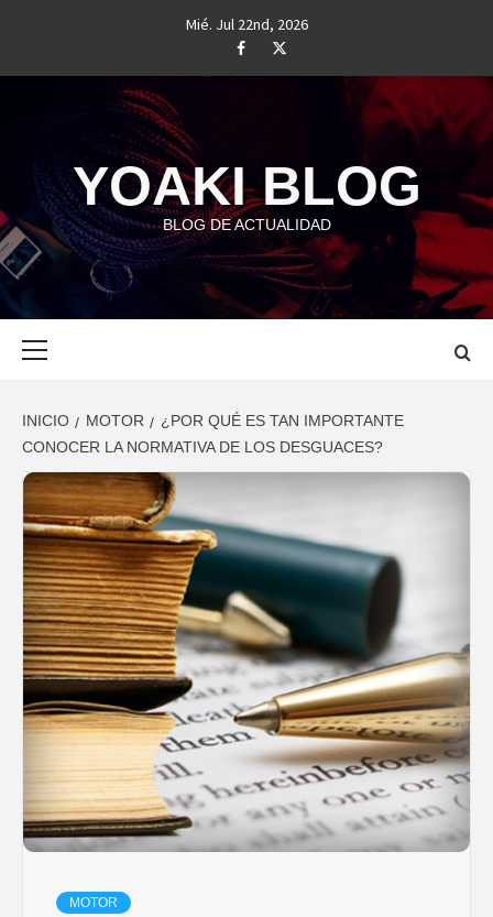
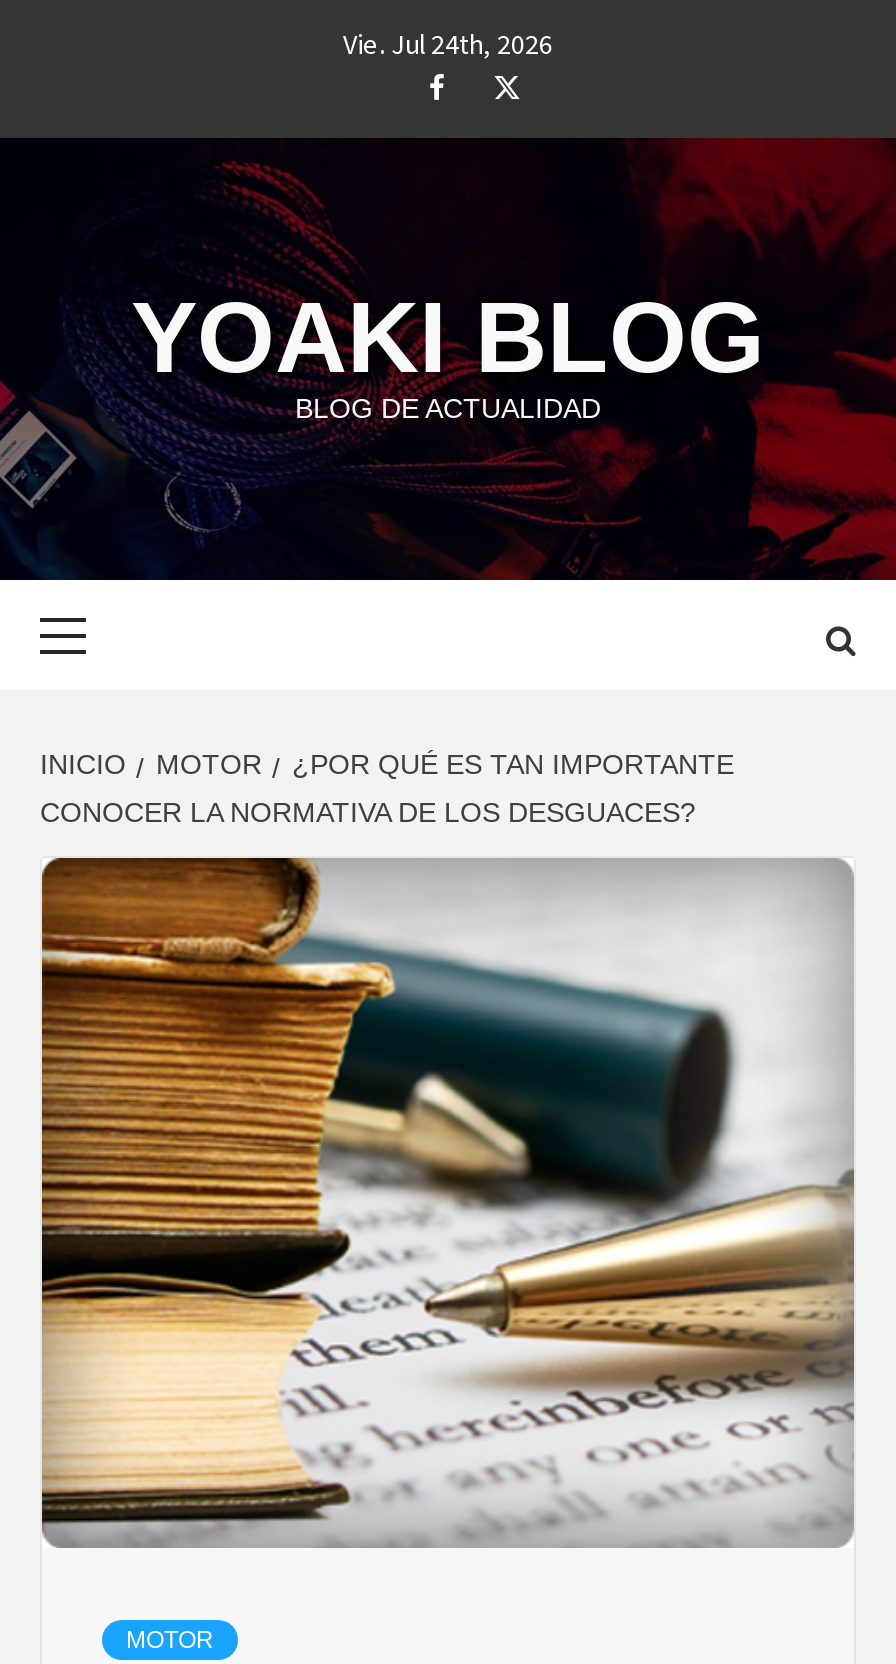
- Mié. Jul 22nd, 2026
+ Vie. Jul 24th, 2026
